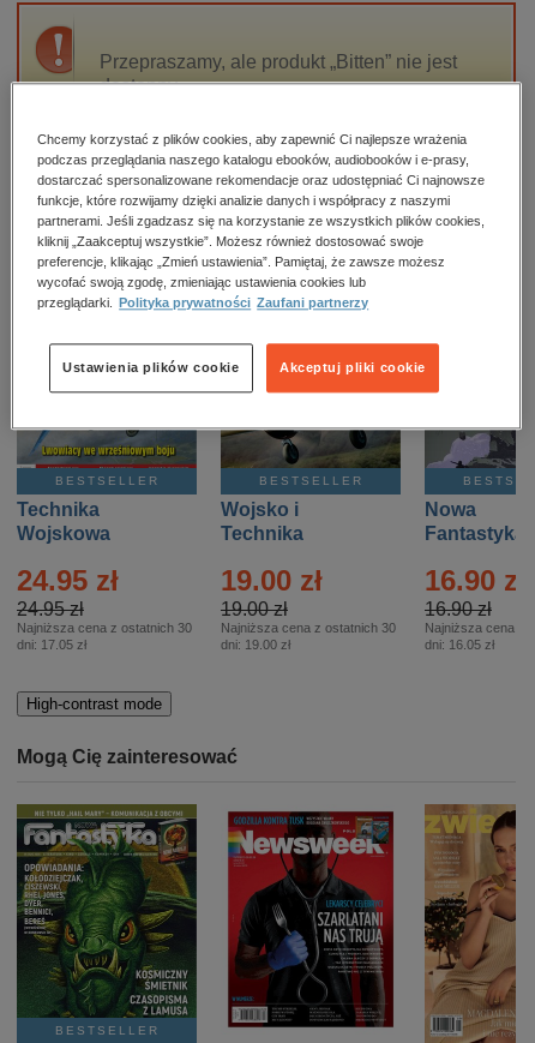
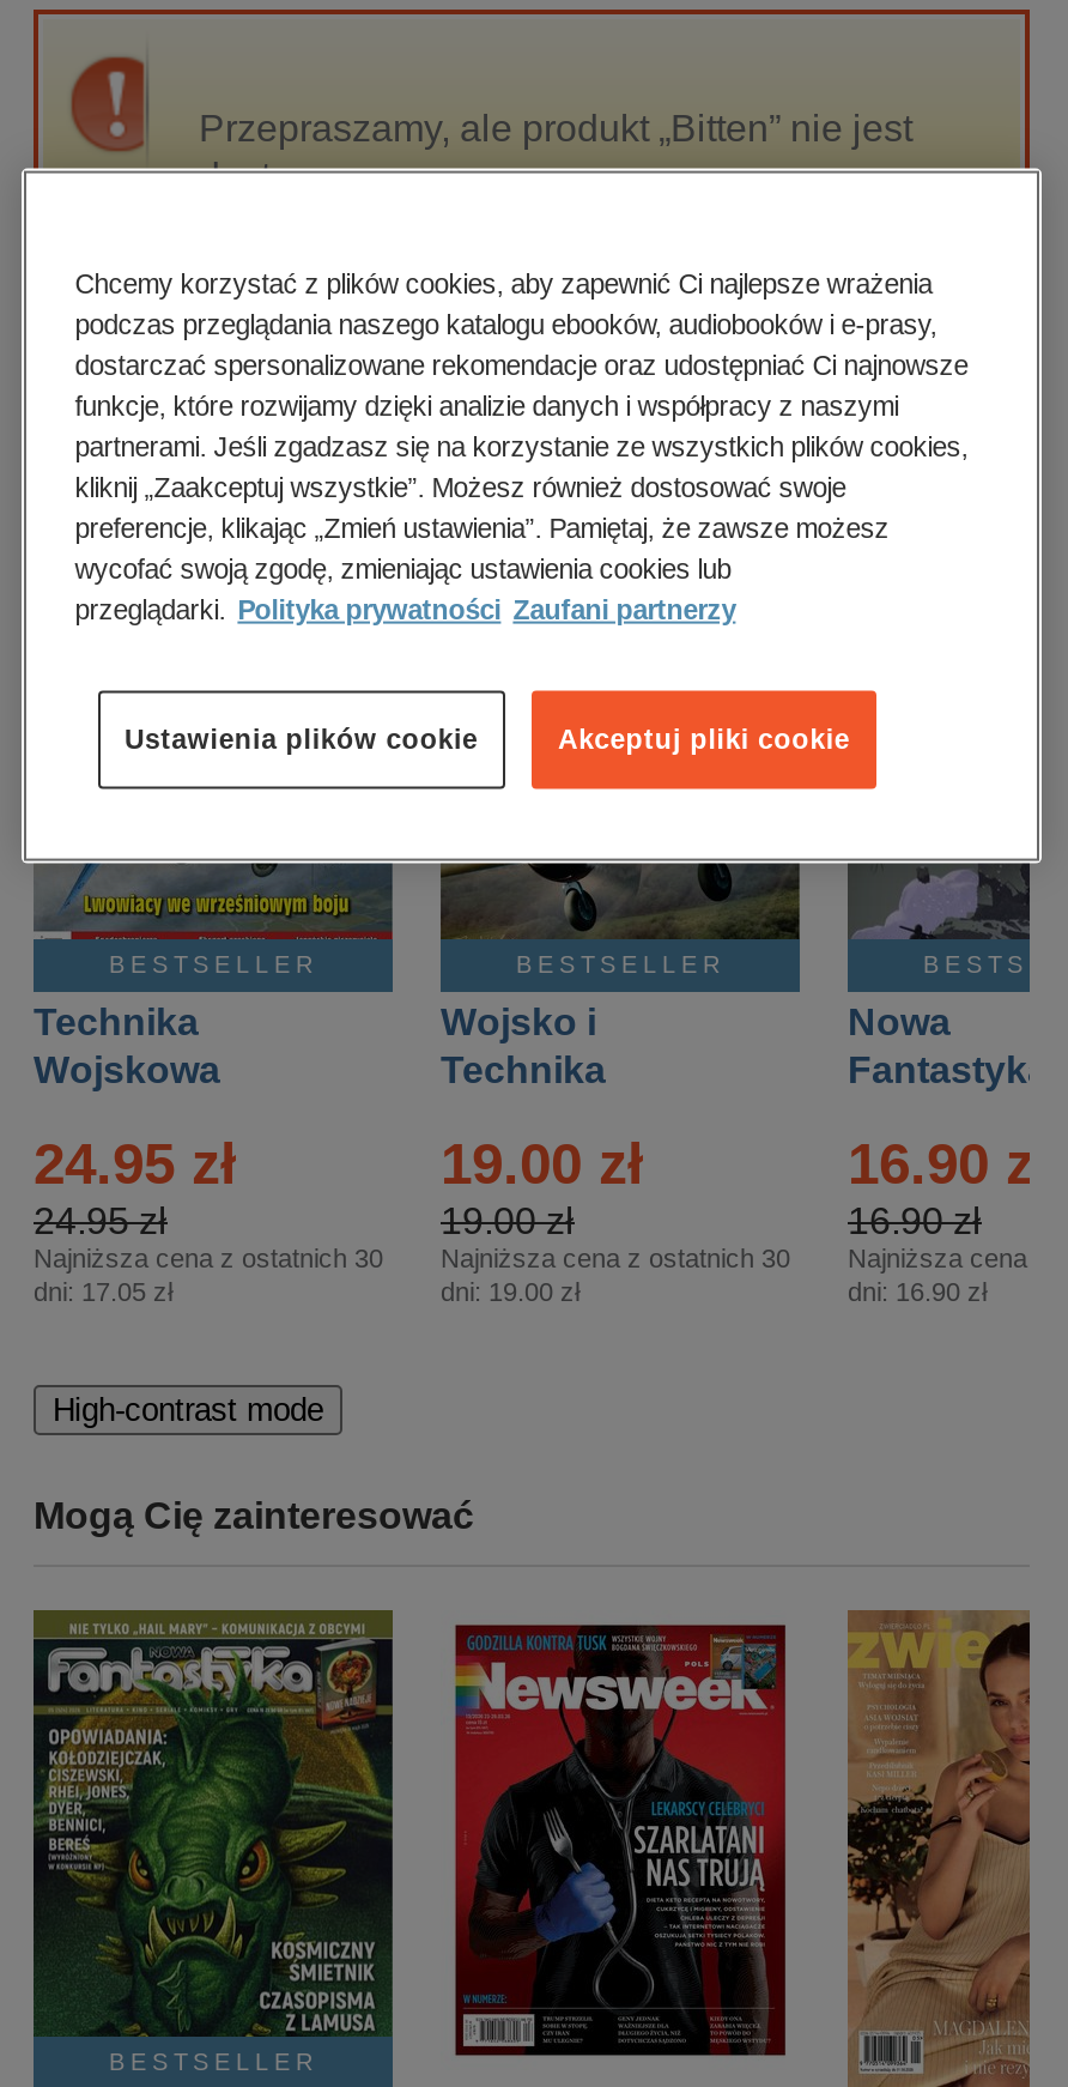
- dni: 16.05 zł
+ dni: 16.90 zł
